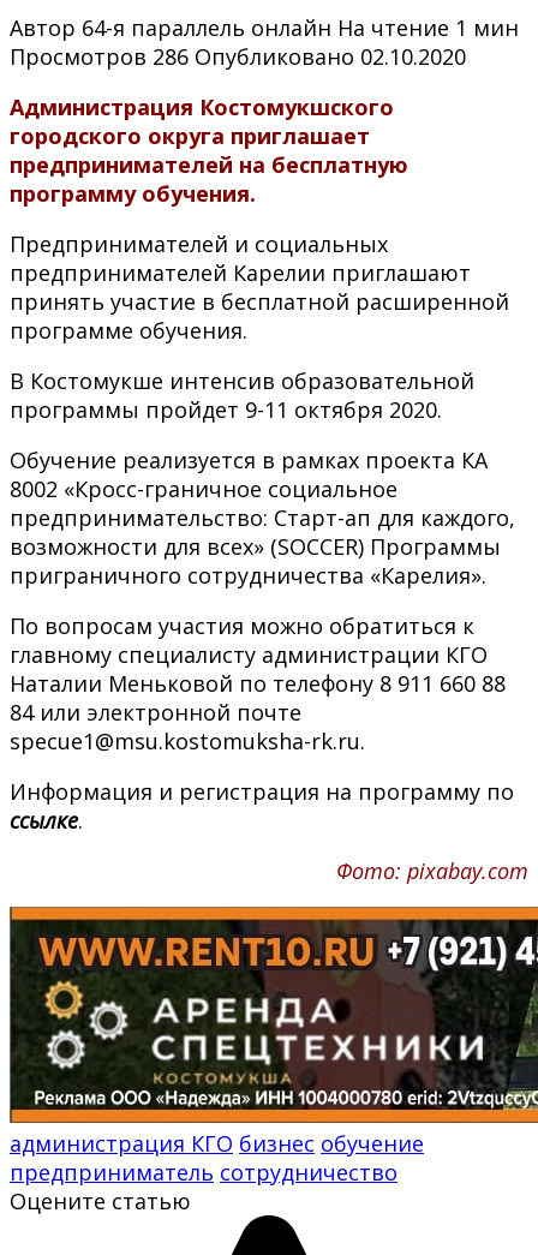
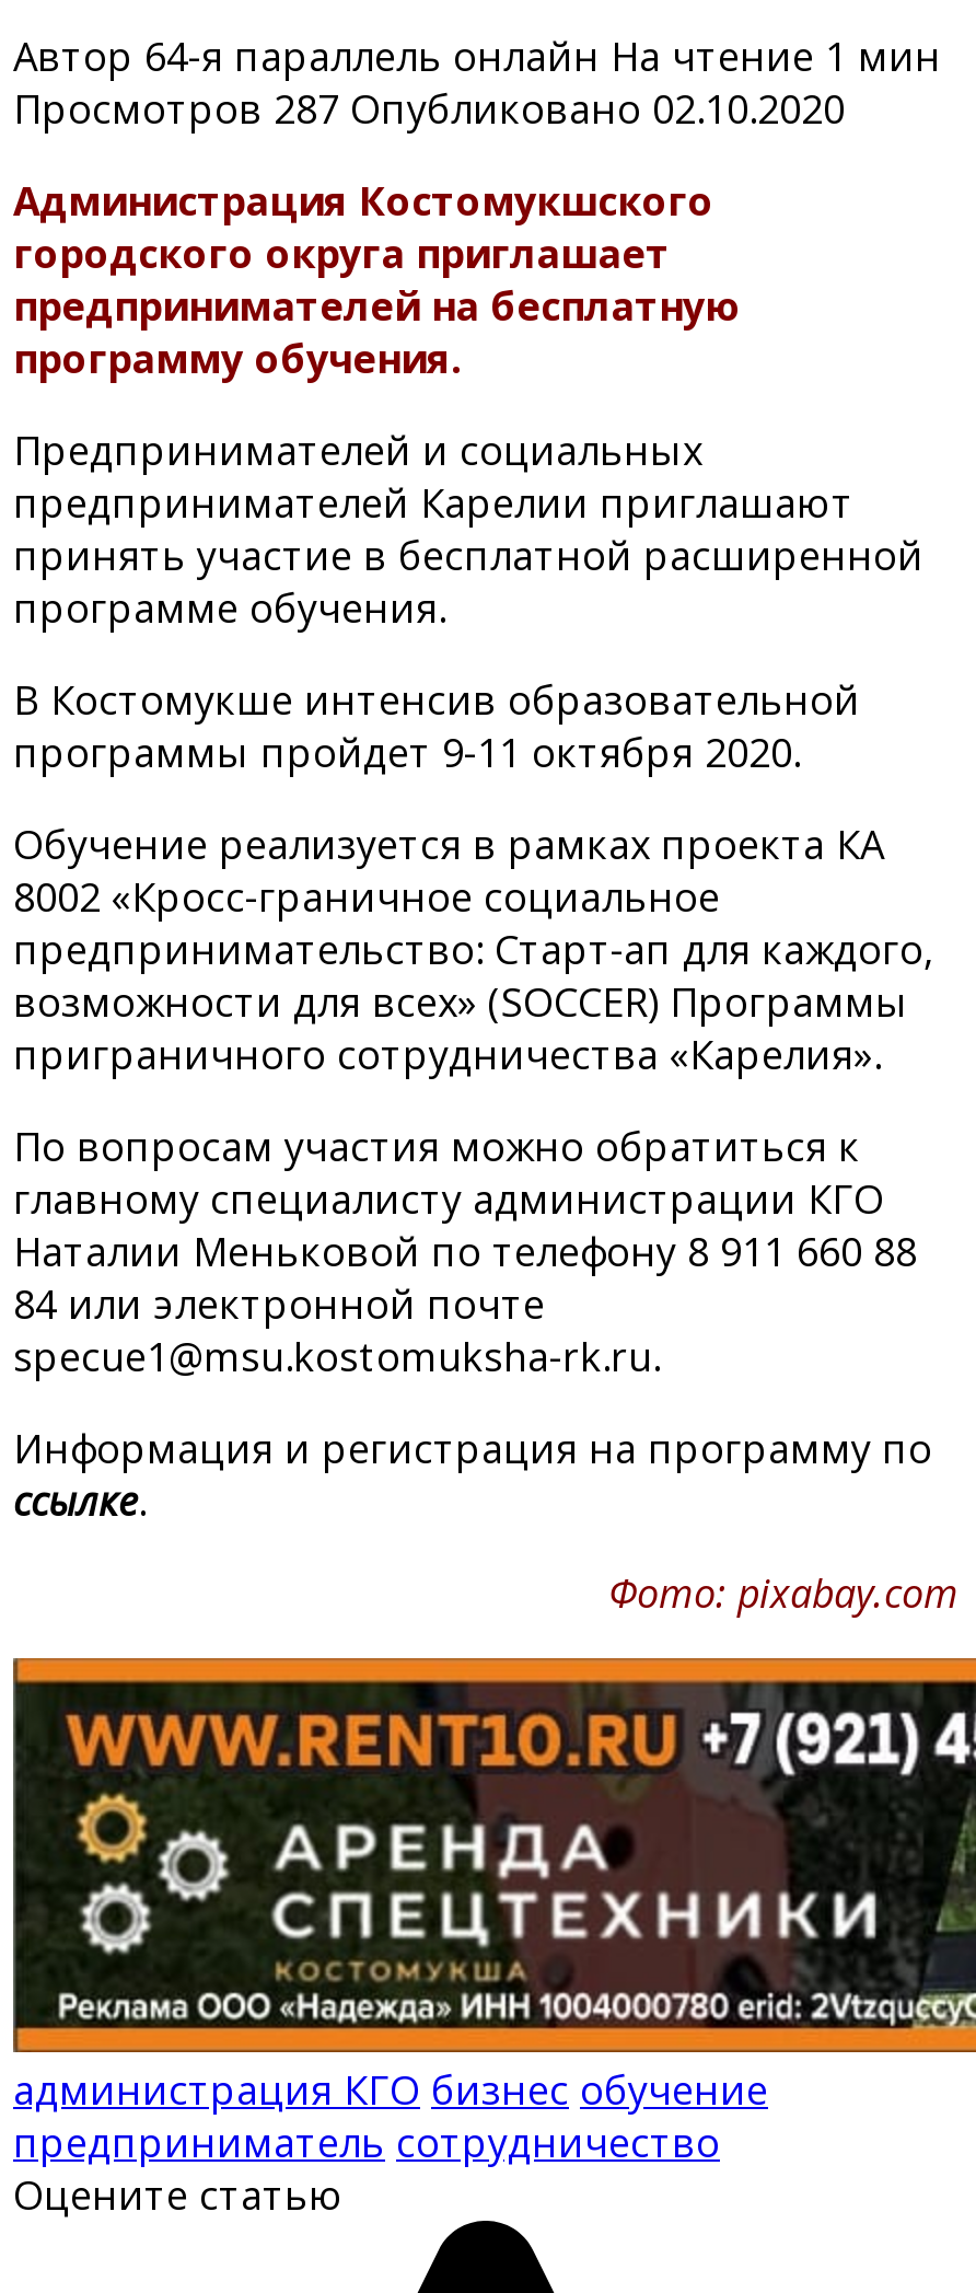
- Просмотров 286 Опубликовано 02.10.2020
+ Просмотров 287 Опубликовано 02.10.2020
